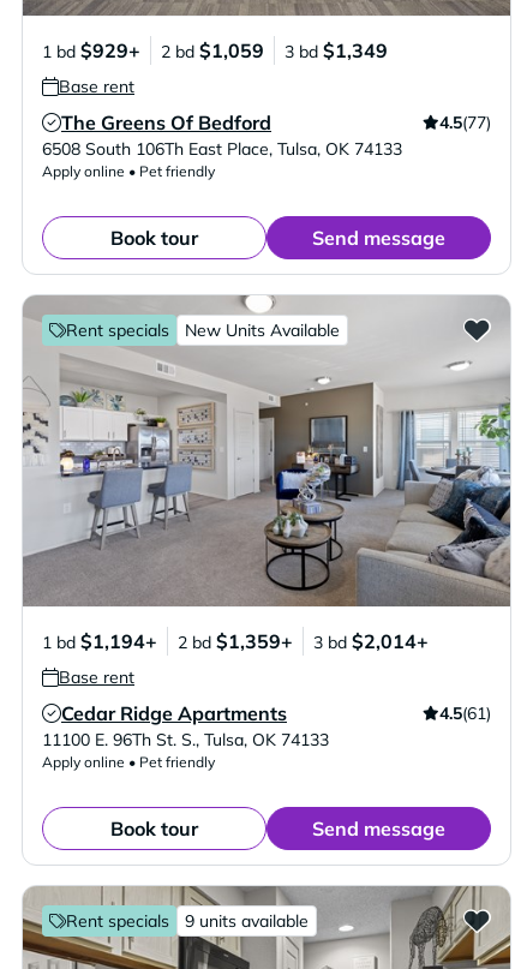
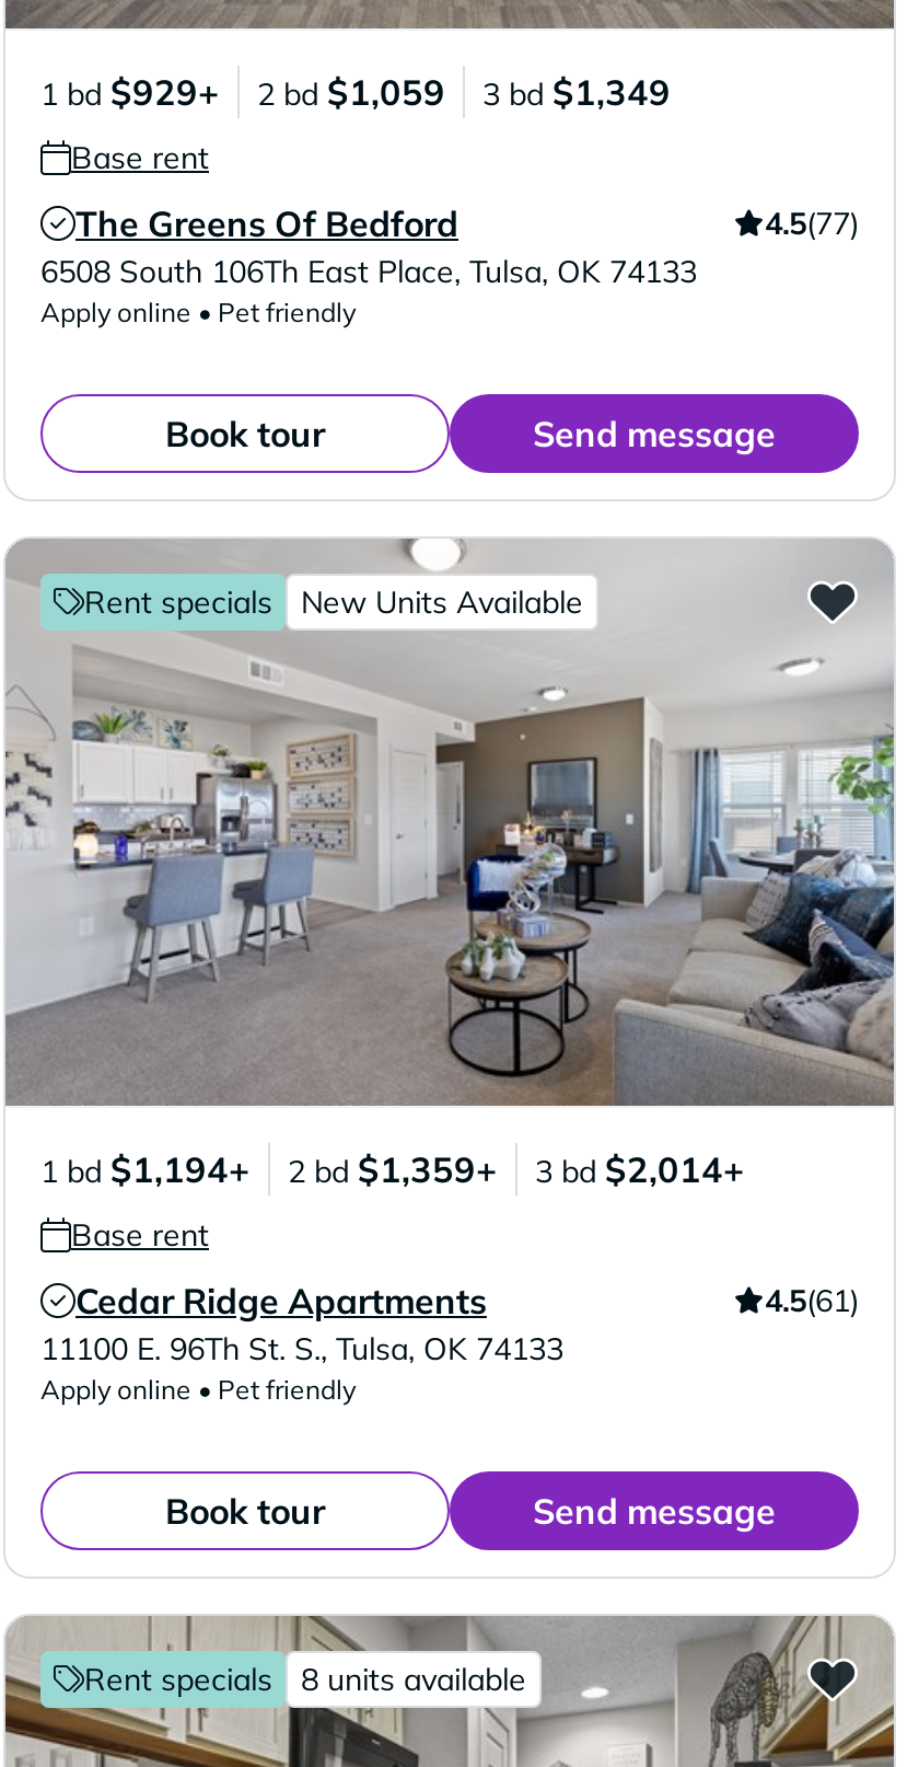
- 9 units available
+ 8 units available
